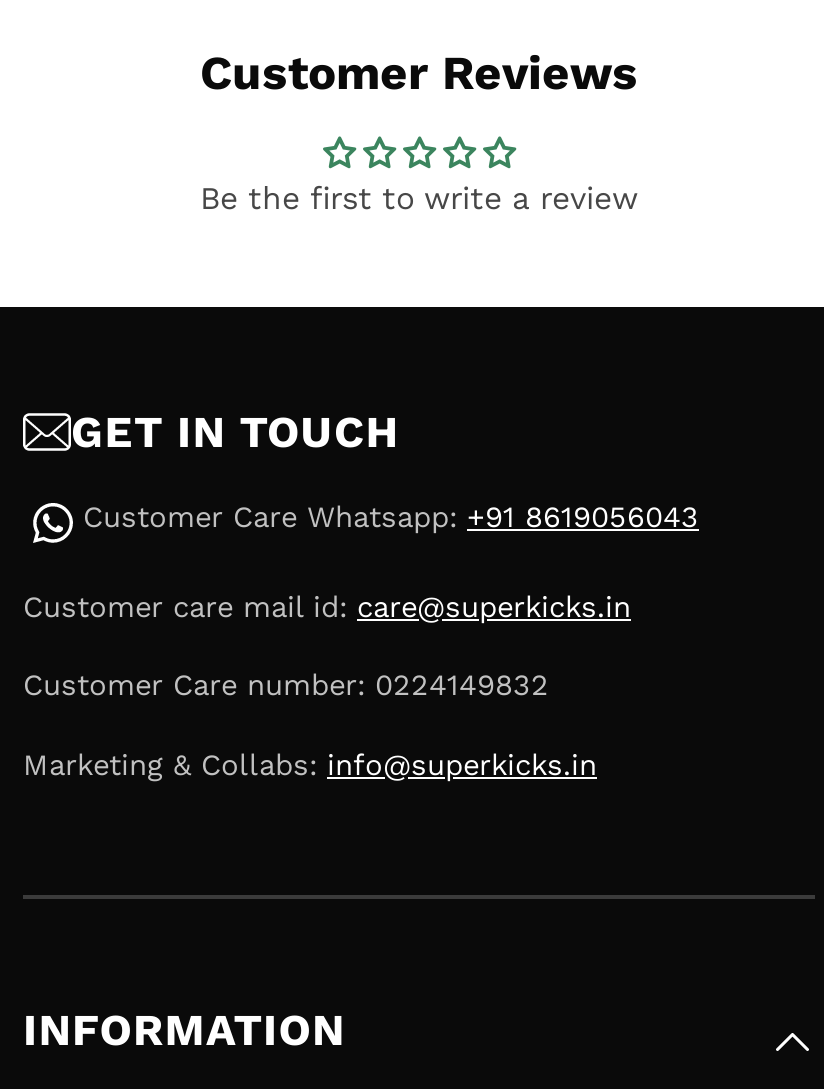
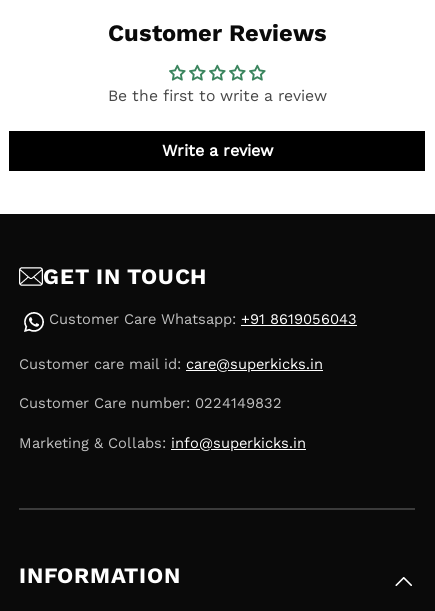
+ Write a review
